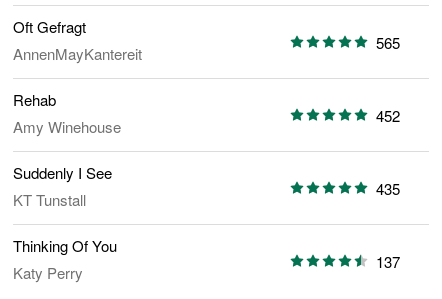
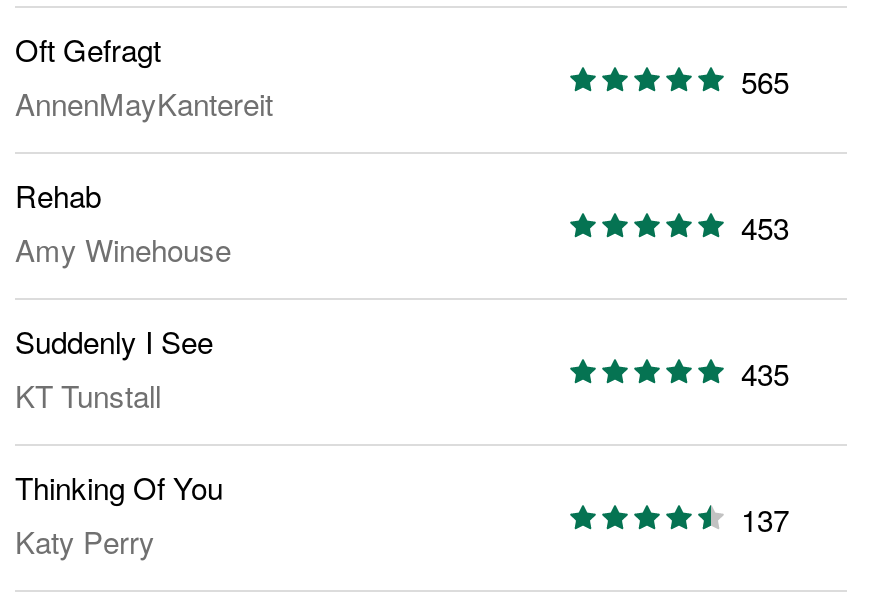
- 452
+ 453
